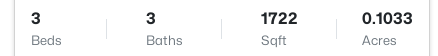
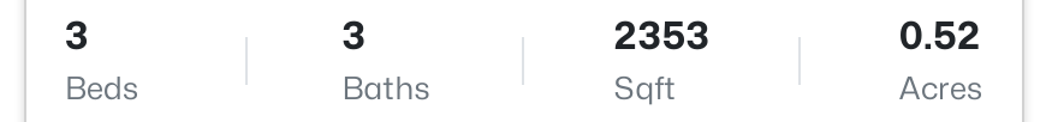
- 1722
+ 2353

- 0.1033
+ 0.52
